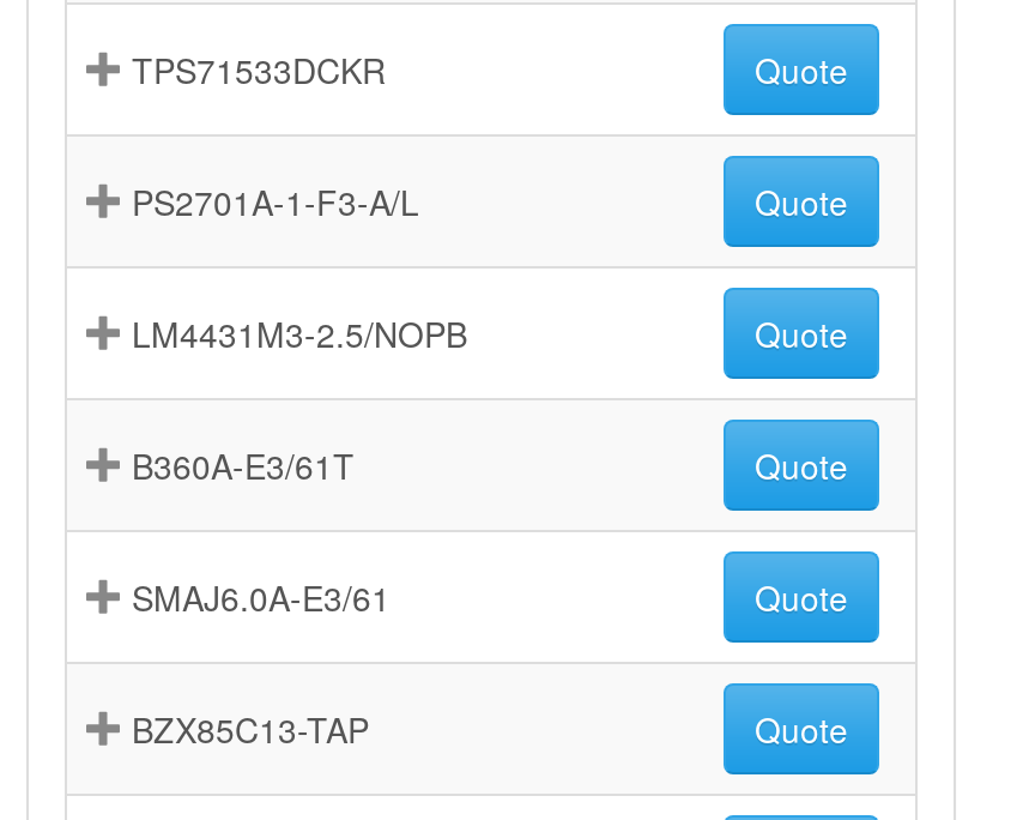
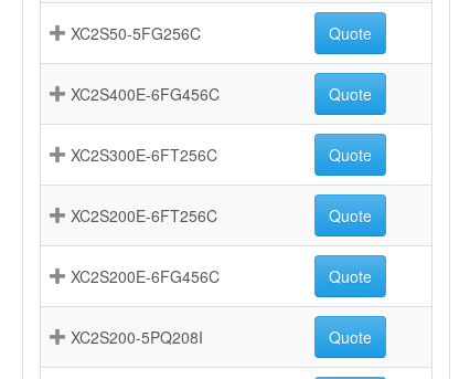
- TPS71533DCKR
+ XC2S50-5FG256C

- PS2701A-1-F3-A/L
+ XC2S400E-6FG456C

- LM4431M3-2.5/NOPB
+ XC2S300E-6FT256C

- B360A-E3/61T
+ XC2S200E-6FT256C

- SMAJ6.0A-E3/61
+ XC2S200E-6FG456C

- BZX85C13-TAP
+ XC2S200-5PQ208I
